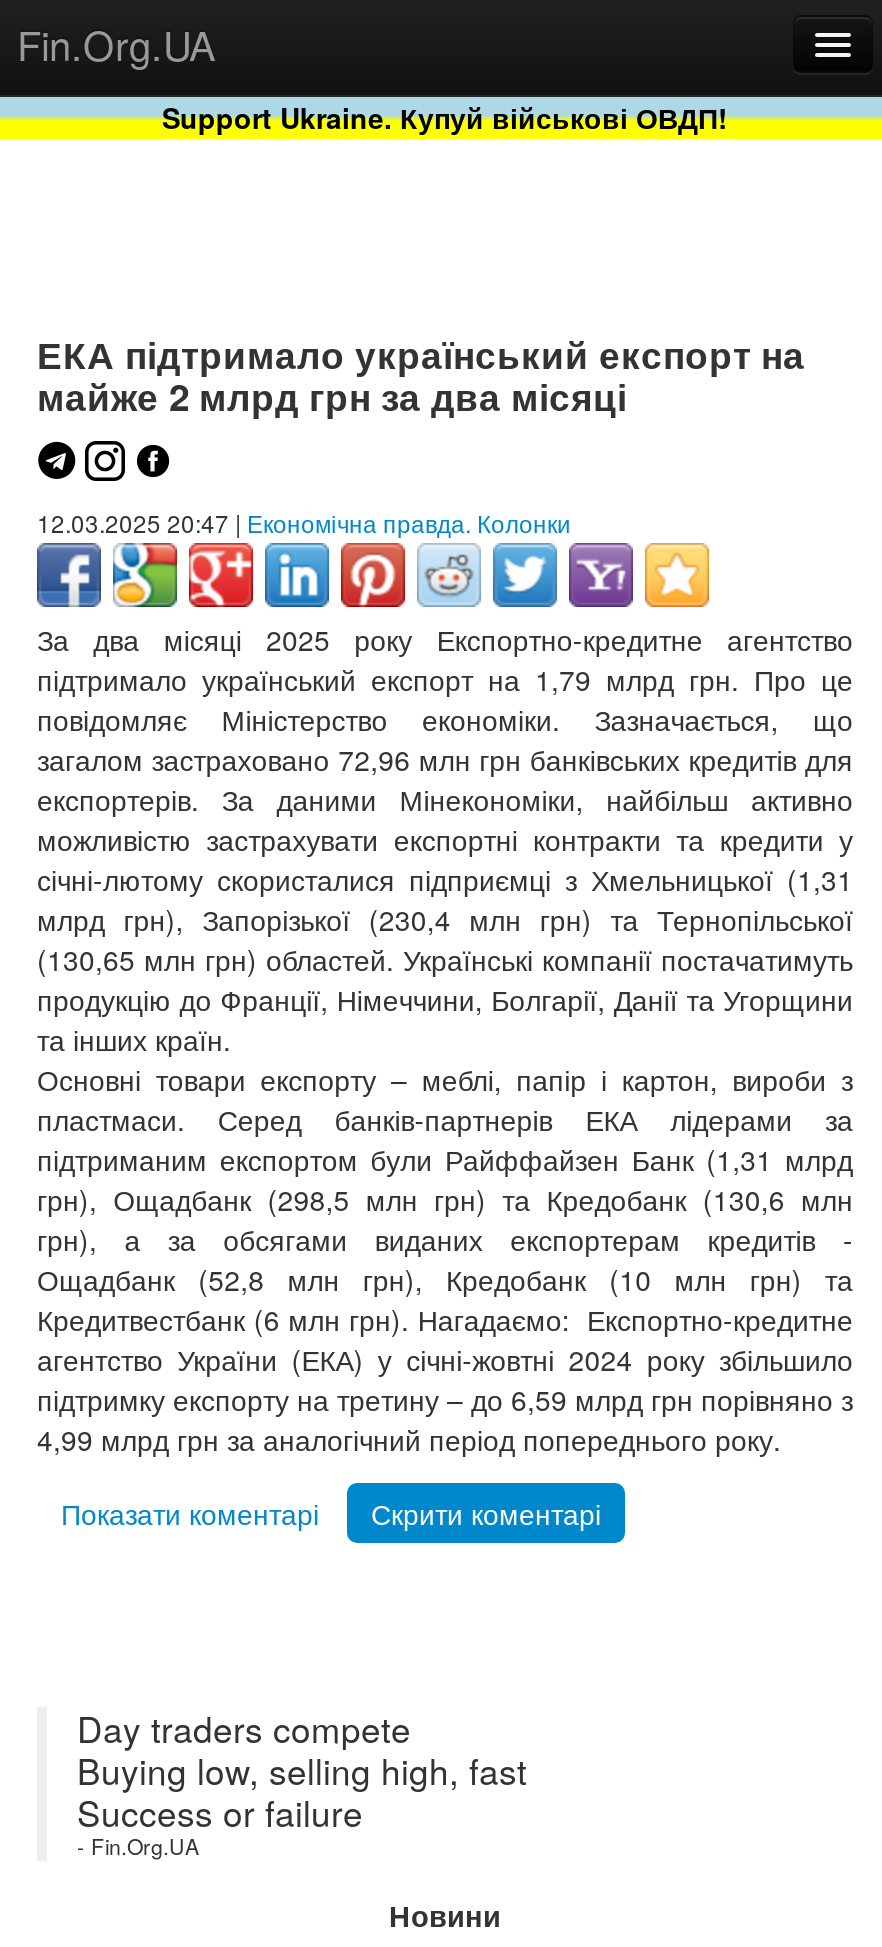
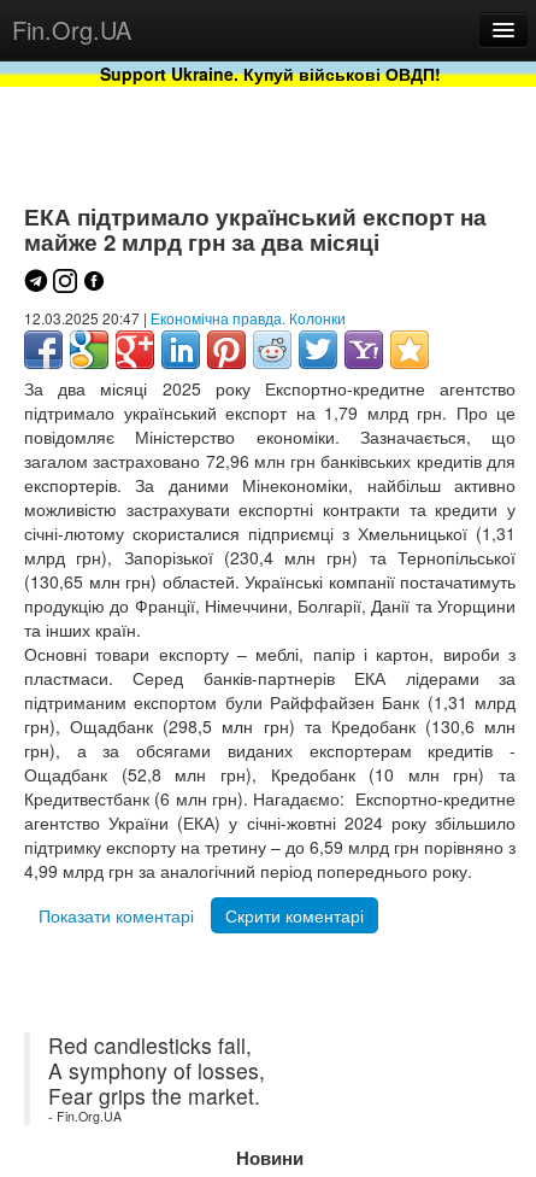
- Day traders compete
- Buying low, selling high, fast
- Success or failure
+ Red candlesticks fall,
+ A symphony of losses,
+ Fear grips the market.
